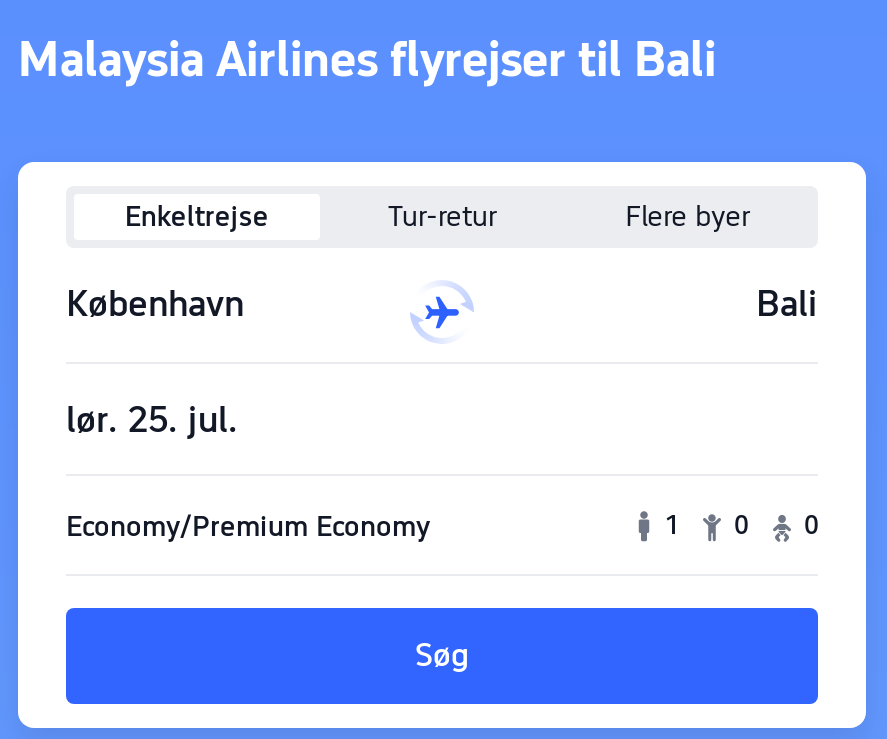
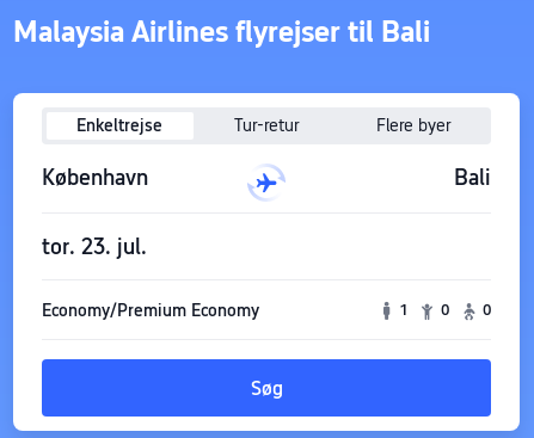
- lør. 25. jul.
+ tor. 23. jul.
